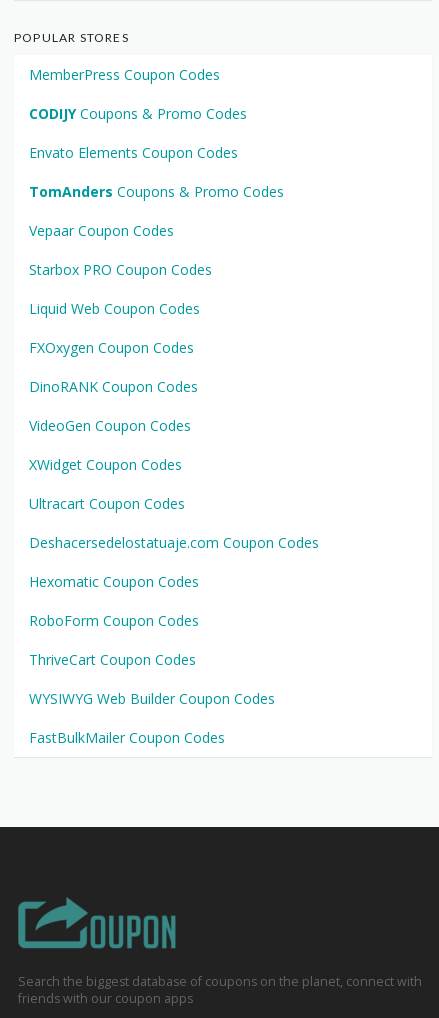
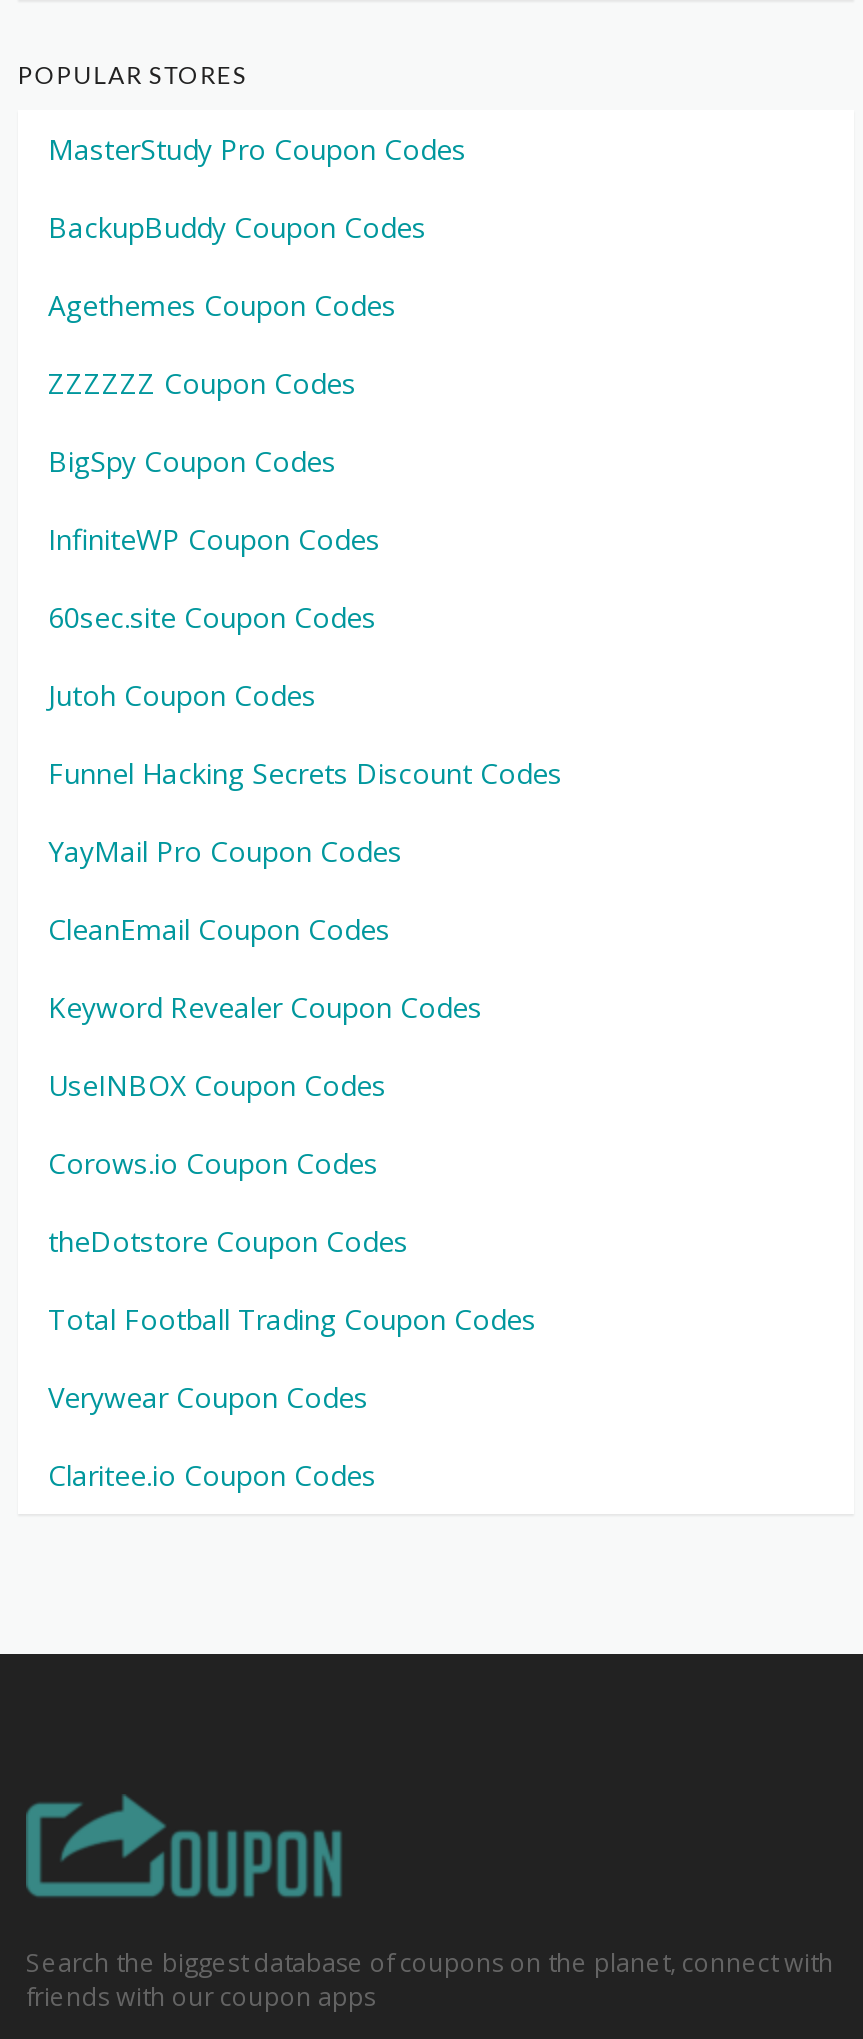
- MemberPress Coupon Codes
+ MasterStudy Pro Coupon Codes

- CODIJY Coupons & Promo Codes
+ BackupBuddy Coupon Codes

- Envato Elements Coupon Codes
+ Agethemes Coupon Codes

- TomAnders Coupons & Promo Codes
+ ZZZZZZ Coupon Codes

- Vepaar Coupon Codes
+ BigSpy Coupon Codes

- Starbox PRO Coupon Codes
+ InfiniteWP Coupon Codes

- Liquid Web Coupon Codes
+ 60sec.site Coupon Codes

- FXOxygen Coupon Codes
+ Jutoh Coupon Codes

- DinoRANK Coupon Codes
+ Funnel Hacking Secrets Discount Codes

- VideoGen Coupon Codes
+ YayMail Pro Coupon Codes

- XWidget Coupon Codes
+ CleanEmail Coupon Codes

- Ultracart Coupon Codes
+ Keyword Revealer Coupon Codes

- Deshacersedelostatuaje.com Coupon Codes
+ UseINBOX Coupon Codes

- Hexomatic Coupon Codes
+ Corows.io Coupon Codes

- RoboForm Coupon Codes
+ theDotstore Coupon Codes

- ThriveCart Coupon Codes
+ Total Football Trading Coupon Codes

- WYSIWYG Web Builder Coupon Codes
+ Verywear Coupon Codes

- FastBulkMailer Coupon Codes
+ Claritee.io Coupon Codes
